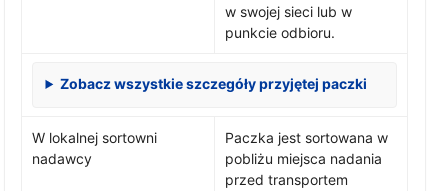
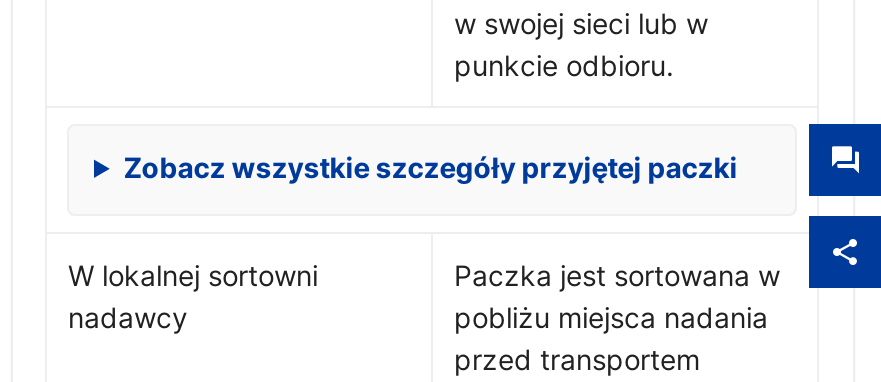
+ [image]

+ [image]
